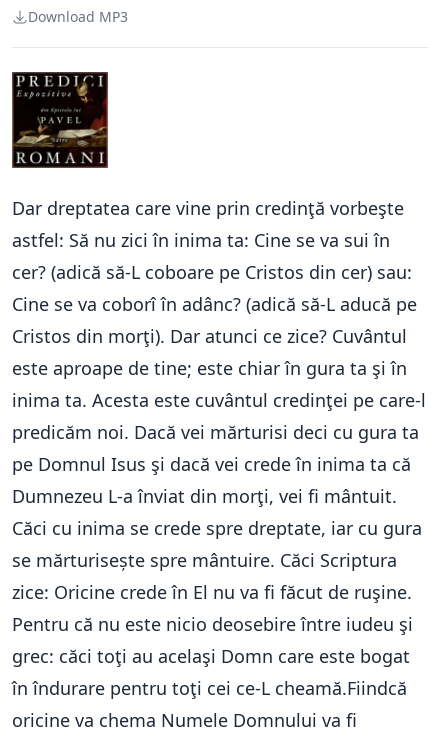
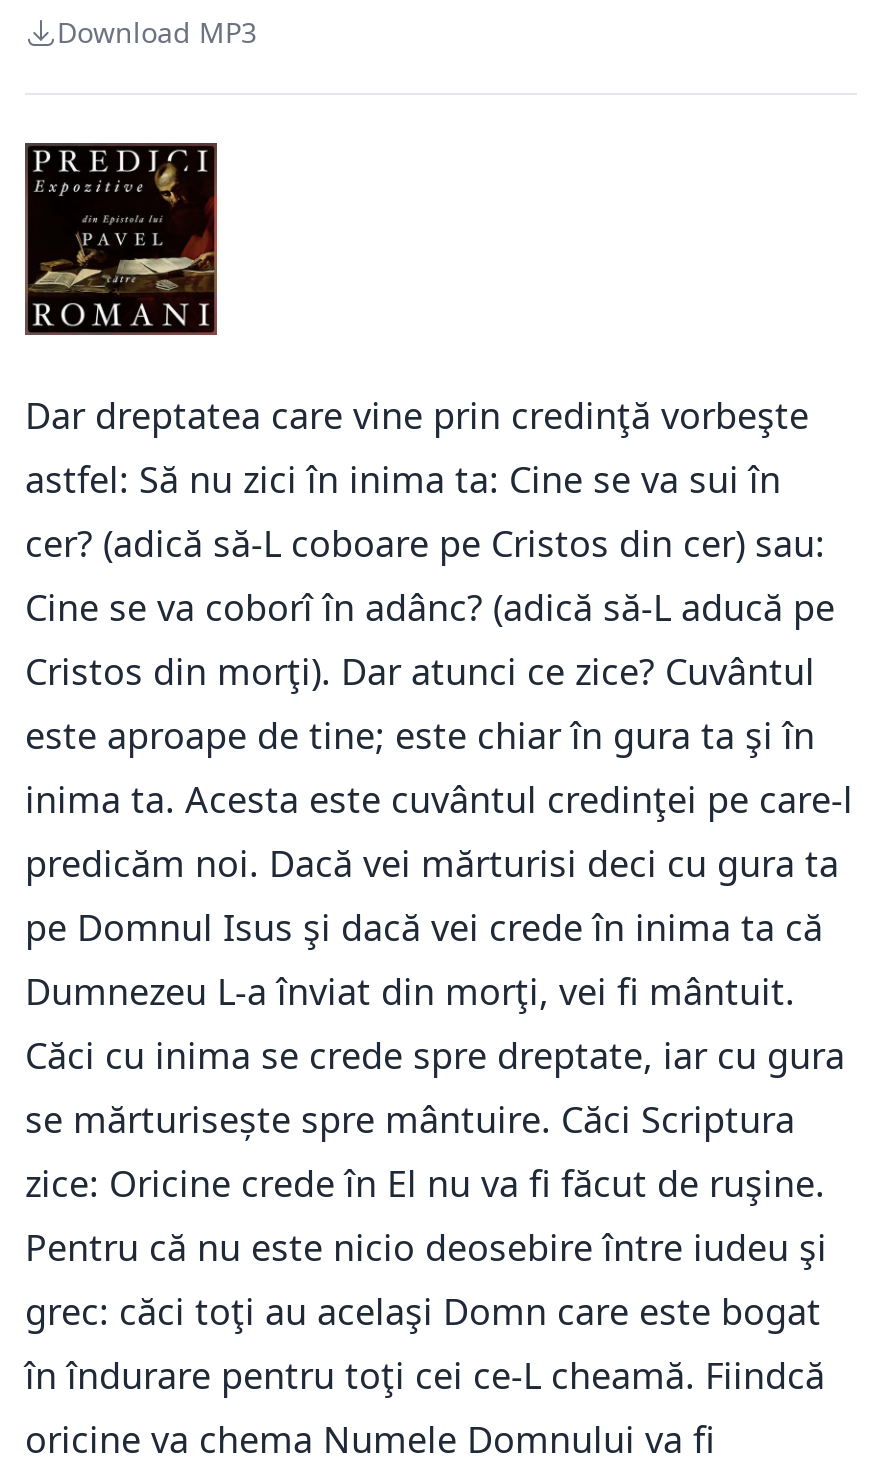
- în îndurare pentru toţi cei ce-L cheamă.Fiindcă
+ în îndurare pentru toţi cei ce-L cheamă. Fiindcă
